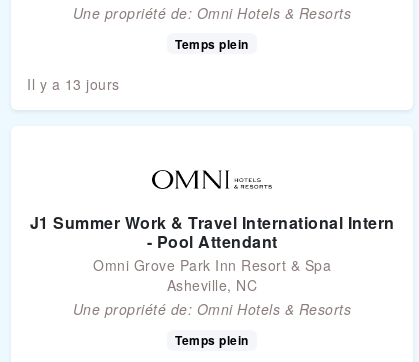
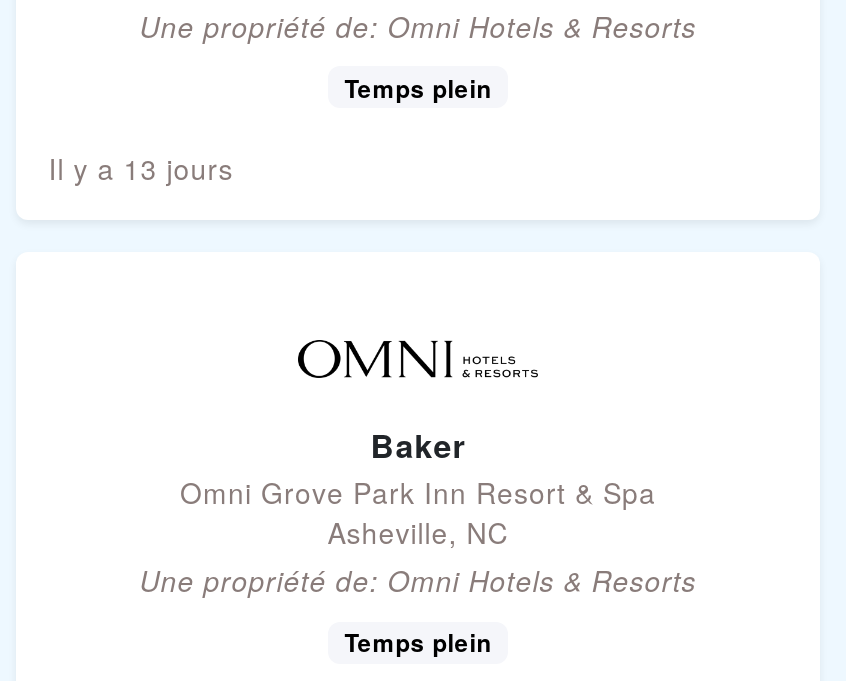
- J1 Summer Work & Travel International Intern
- - Pool Attendant
+ Baker
